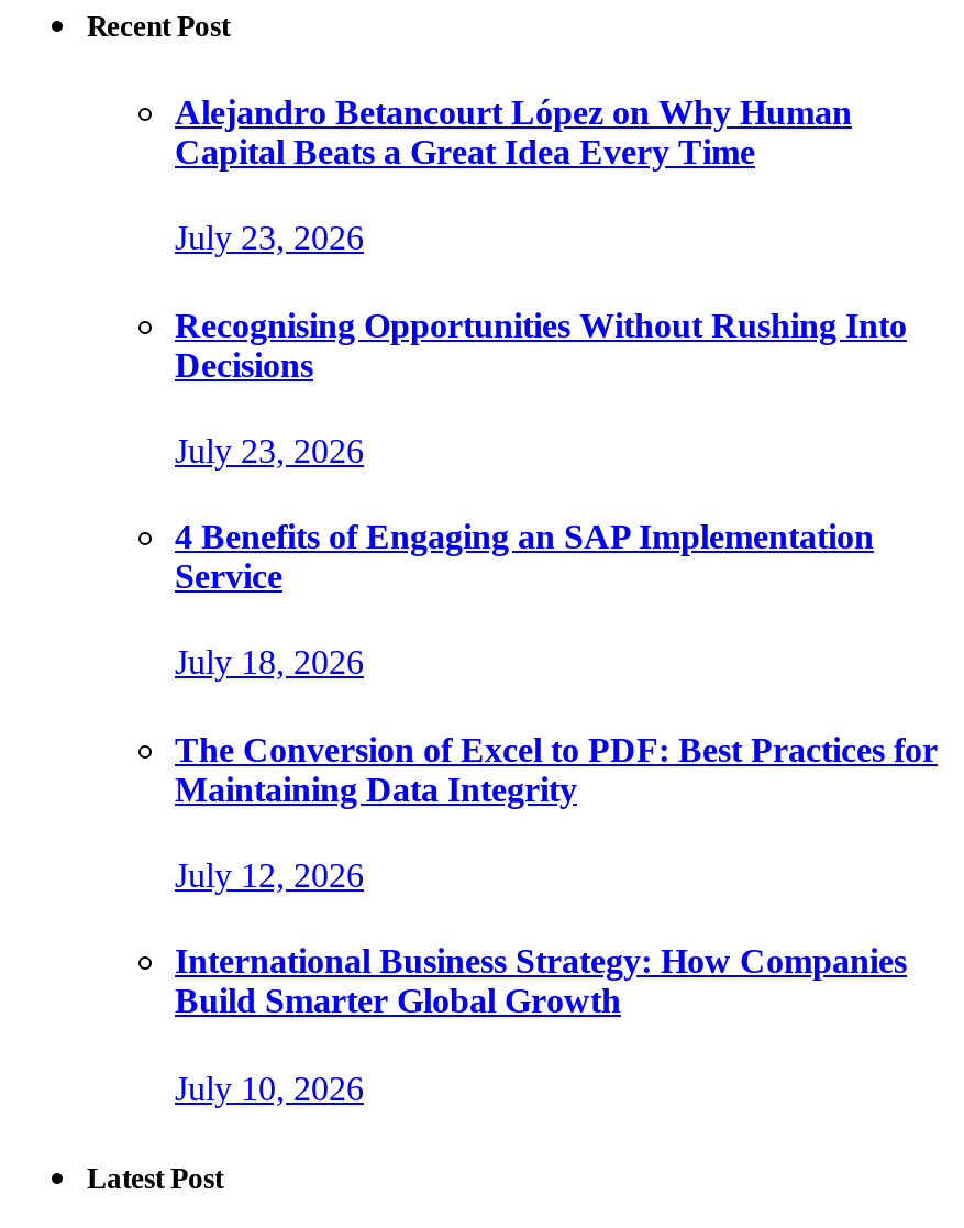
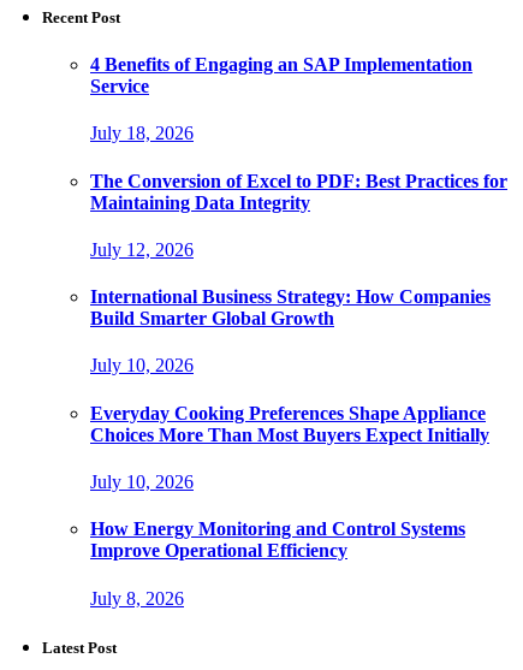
- Alejandro Betancourt López on Why Human
- Capital Beats a Great Idea Every Time
- July 23, 2026
- Recognising Opportunities Without Rushing Into
- Decisions
- July 23, 2026

moved up: 4 Benefits of Engaging an SAP Implementation | Service | July 18, 2026 | ... | Build Smarter Global Growth | July 10, 2026

+ Everyday Cooking Preferences Shape Appliance
+ Choices More Than Most Buyers Expect Initially
+ July 10, 2026
+ How Energy Monitoring and Control Systems
+ Improve Operational Efficiency
+ July 8, 2026
